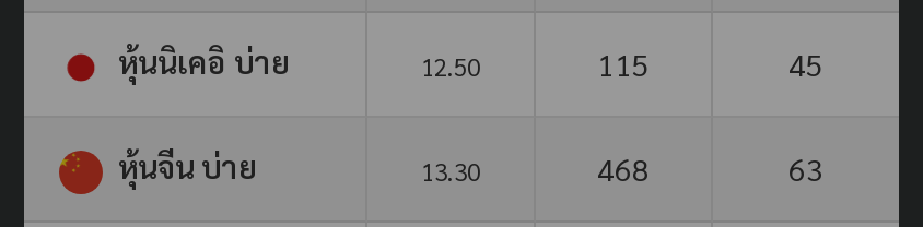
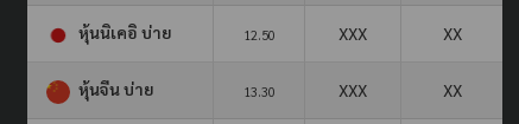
- 115
- 45
+ XXX
+ XX

- 468
- 63
+ XXX
+ XX
